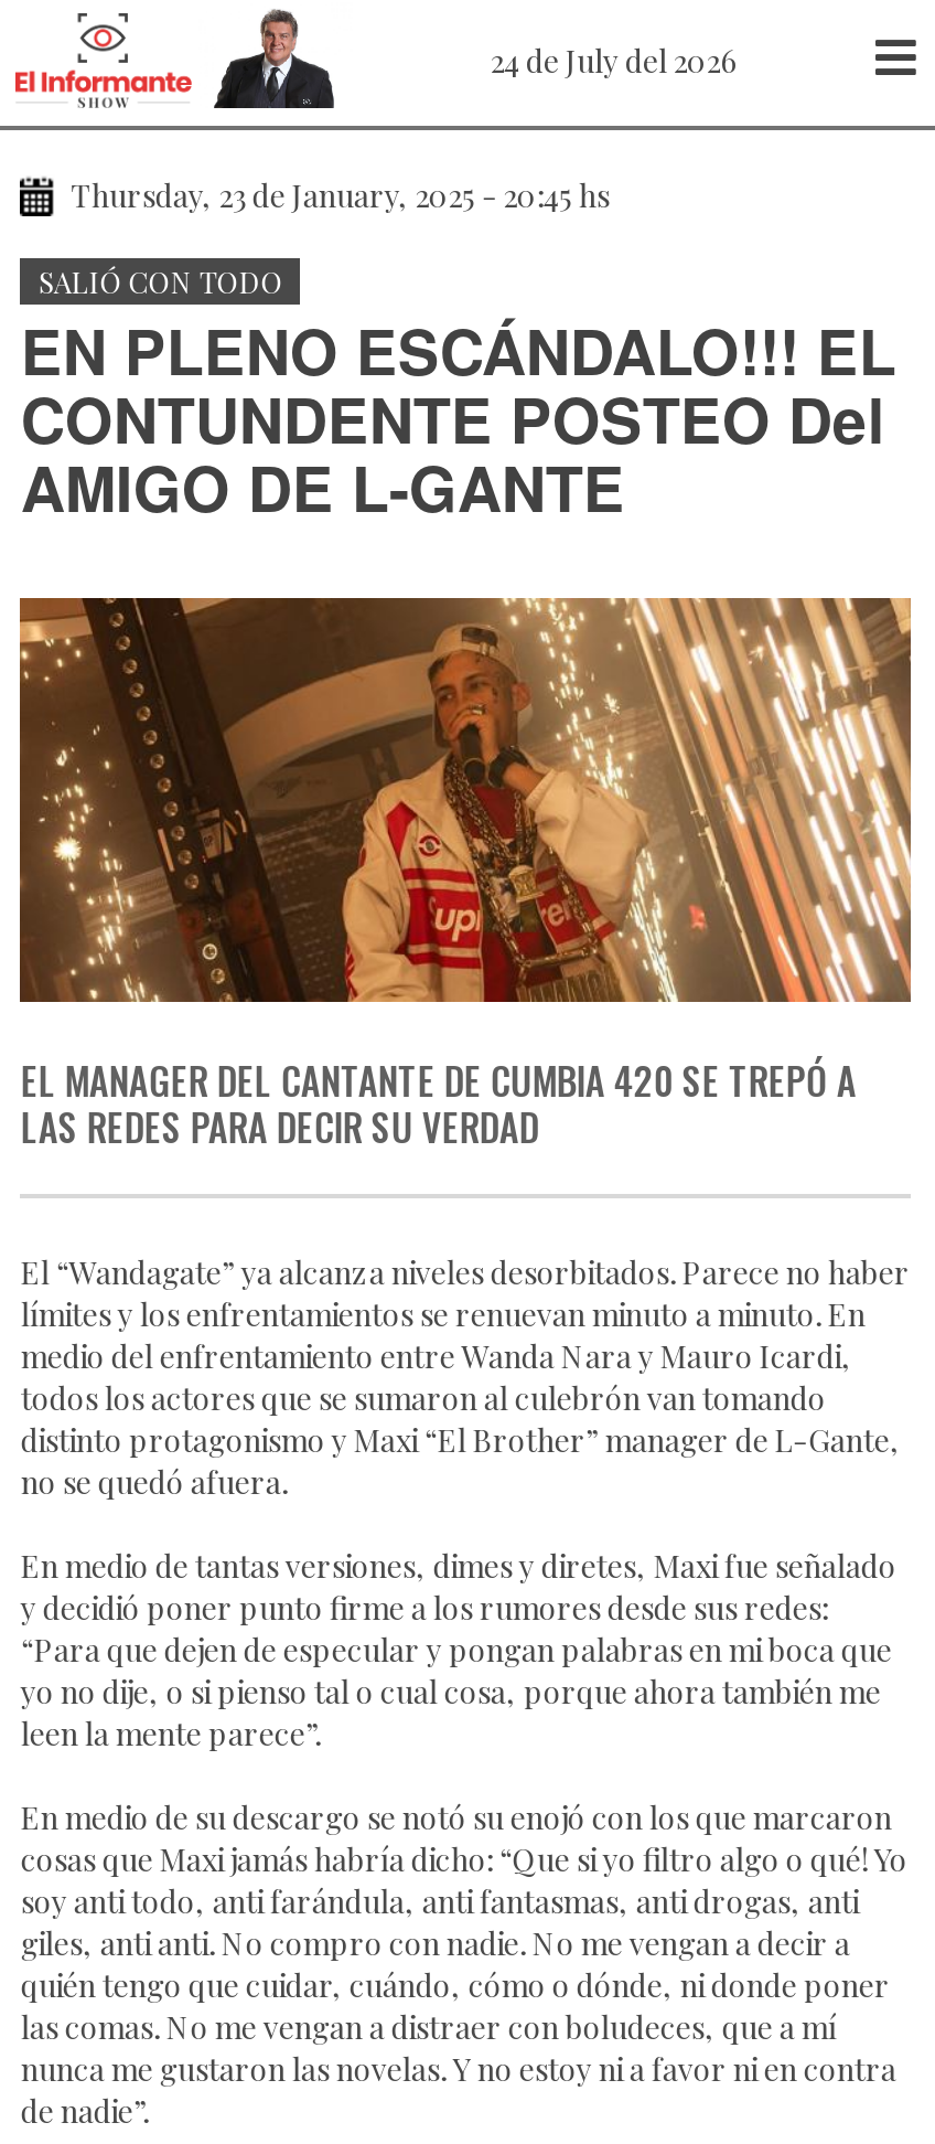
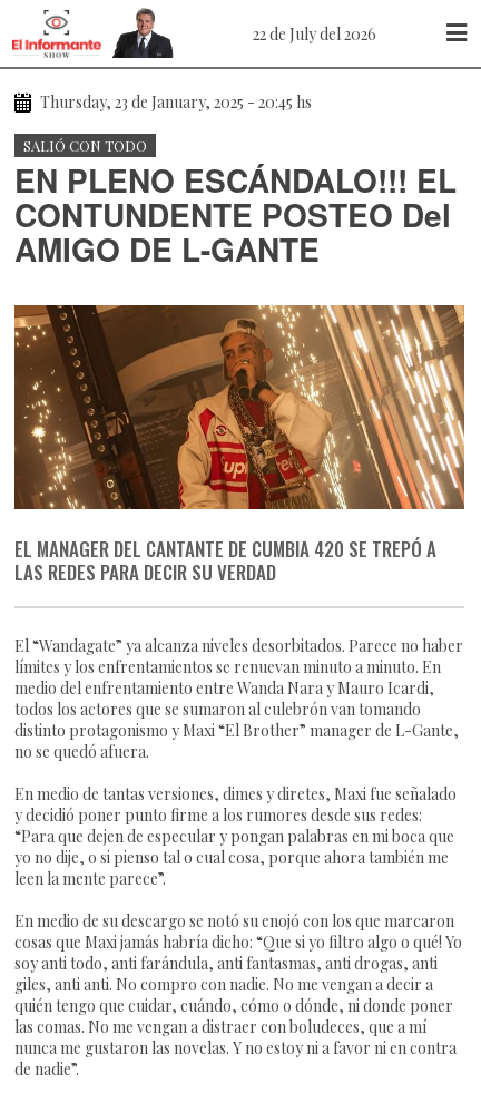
- 24 de July del 2026
+ 22 de July del 2026
